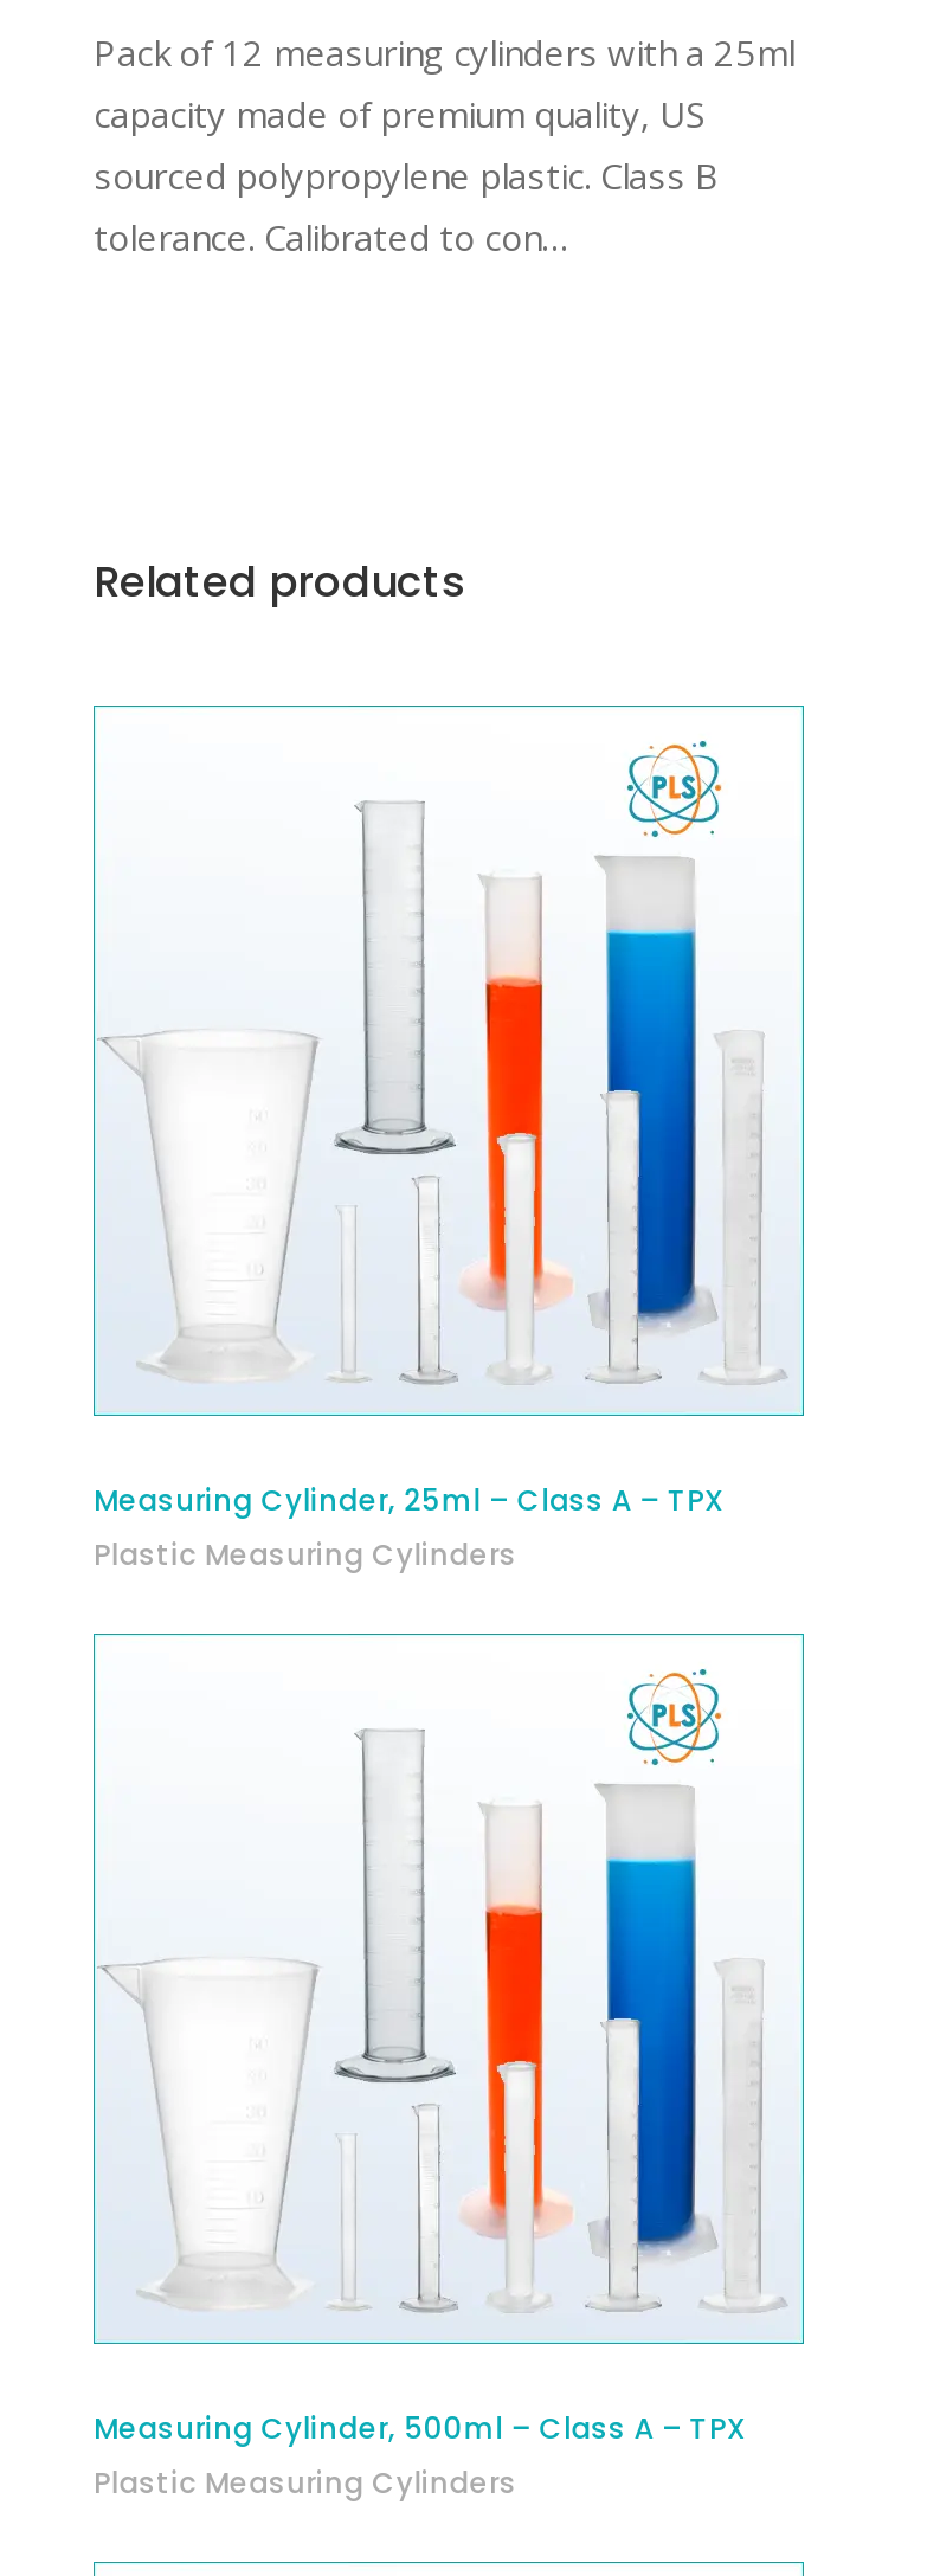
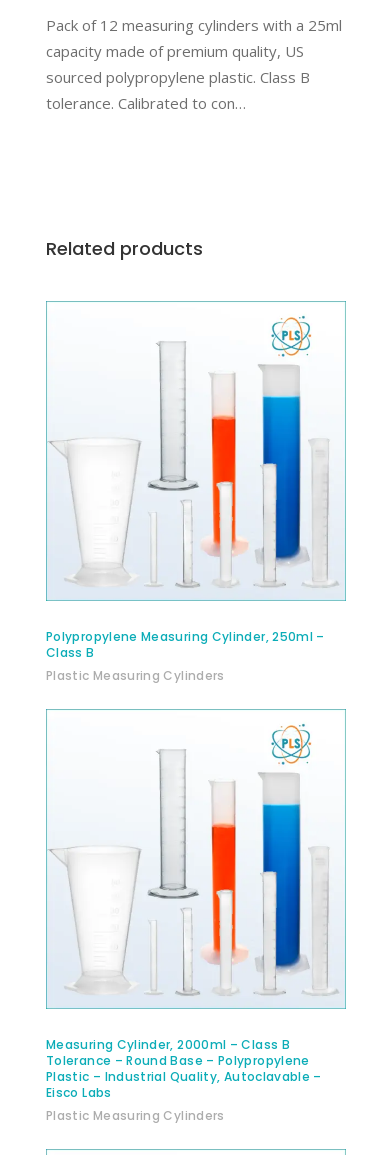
- Measuring Cylinder, 25ml – Class A – TPX
+ Polypropylene Measuring Cylinder, 250ml –
+ Class B

- Measuring Cylinder, 500ml – Class A – TPX
+ Measuring Cylinder, 2000ml – Class B
+ Tolerance – Round Base – Polypropylene
+ Plastic – Industrial Quality, Autoclavable –
+ Eisco Labs
